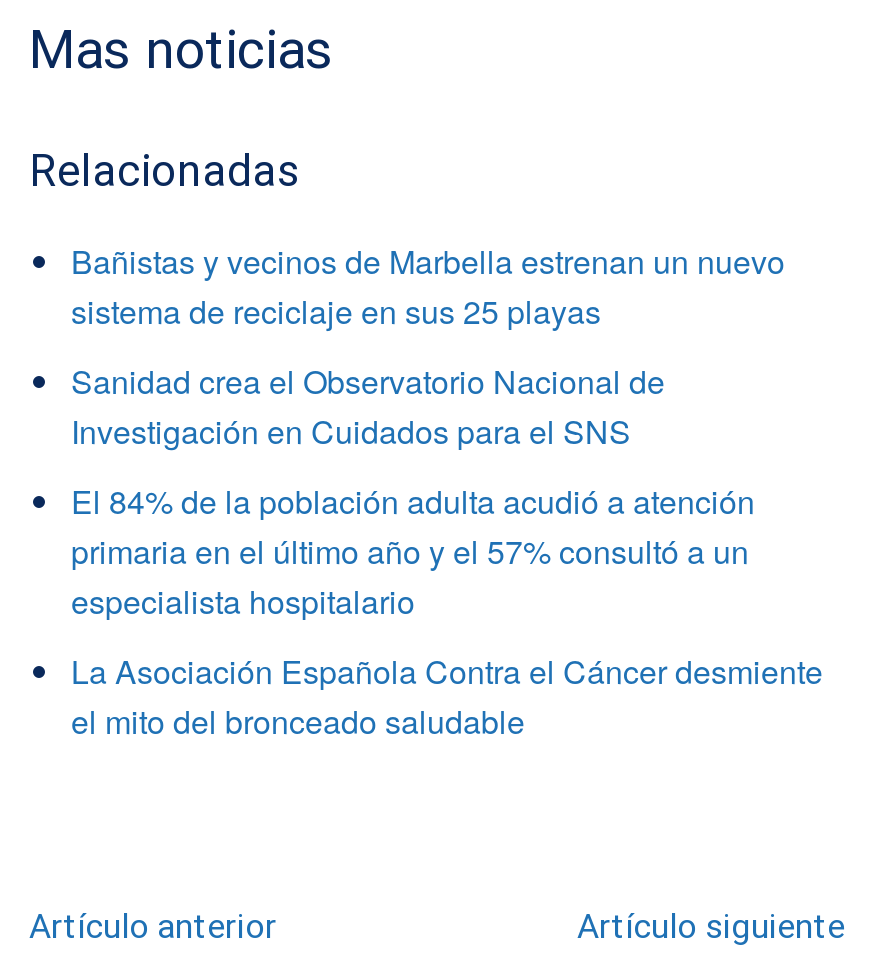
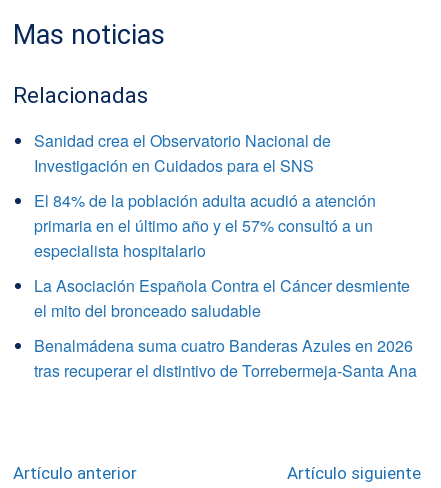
- Bañistas y vecinos de Marbella estrenan un nuevo
- sistema de reciclaje en sus 25 playas

moved up: Sanidad crea el Observatorio Nacional de | Investigación en Cuidados para el SNS | El 84% de la población adulta acudió a atención | primaria en el último año y el 57% consultó a un | especialista hospitalario | La Asociación Española Contra el Cáncer desmiente | el mito del bronceado saludable

+ Benalmádena suma cuatro Banderas Azules en 2026
+ tras recuperar el distintivo de Torrebermeja-Santa Ana
